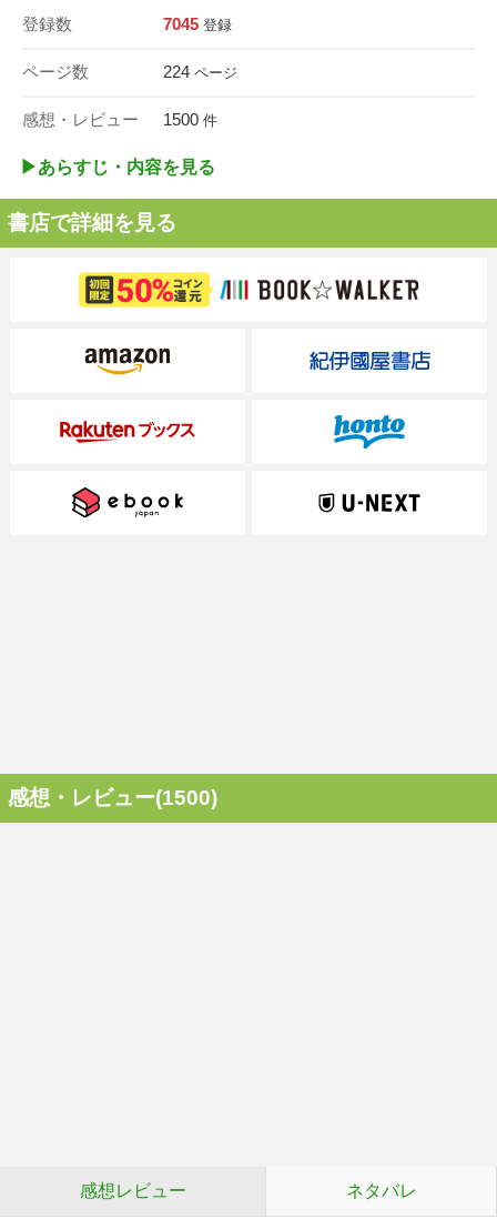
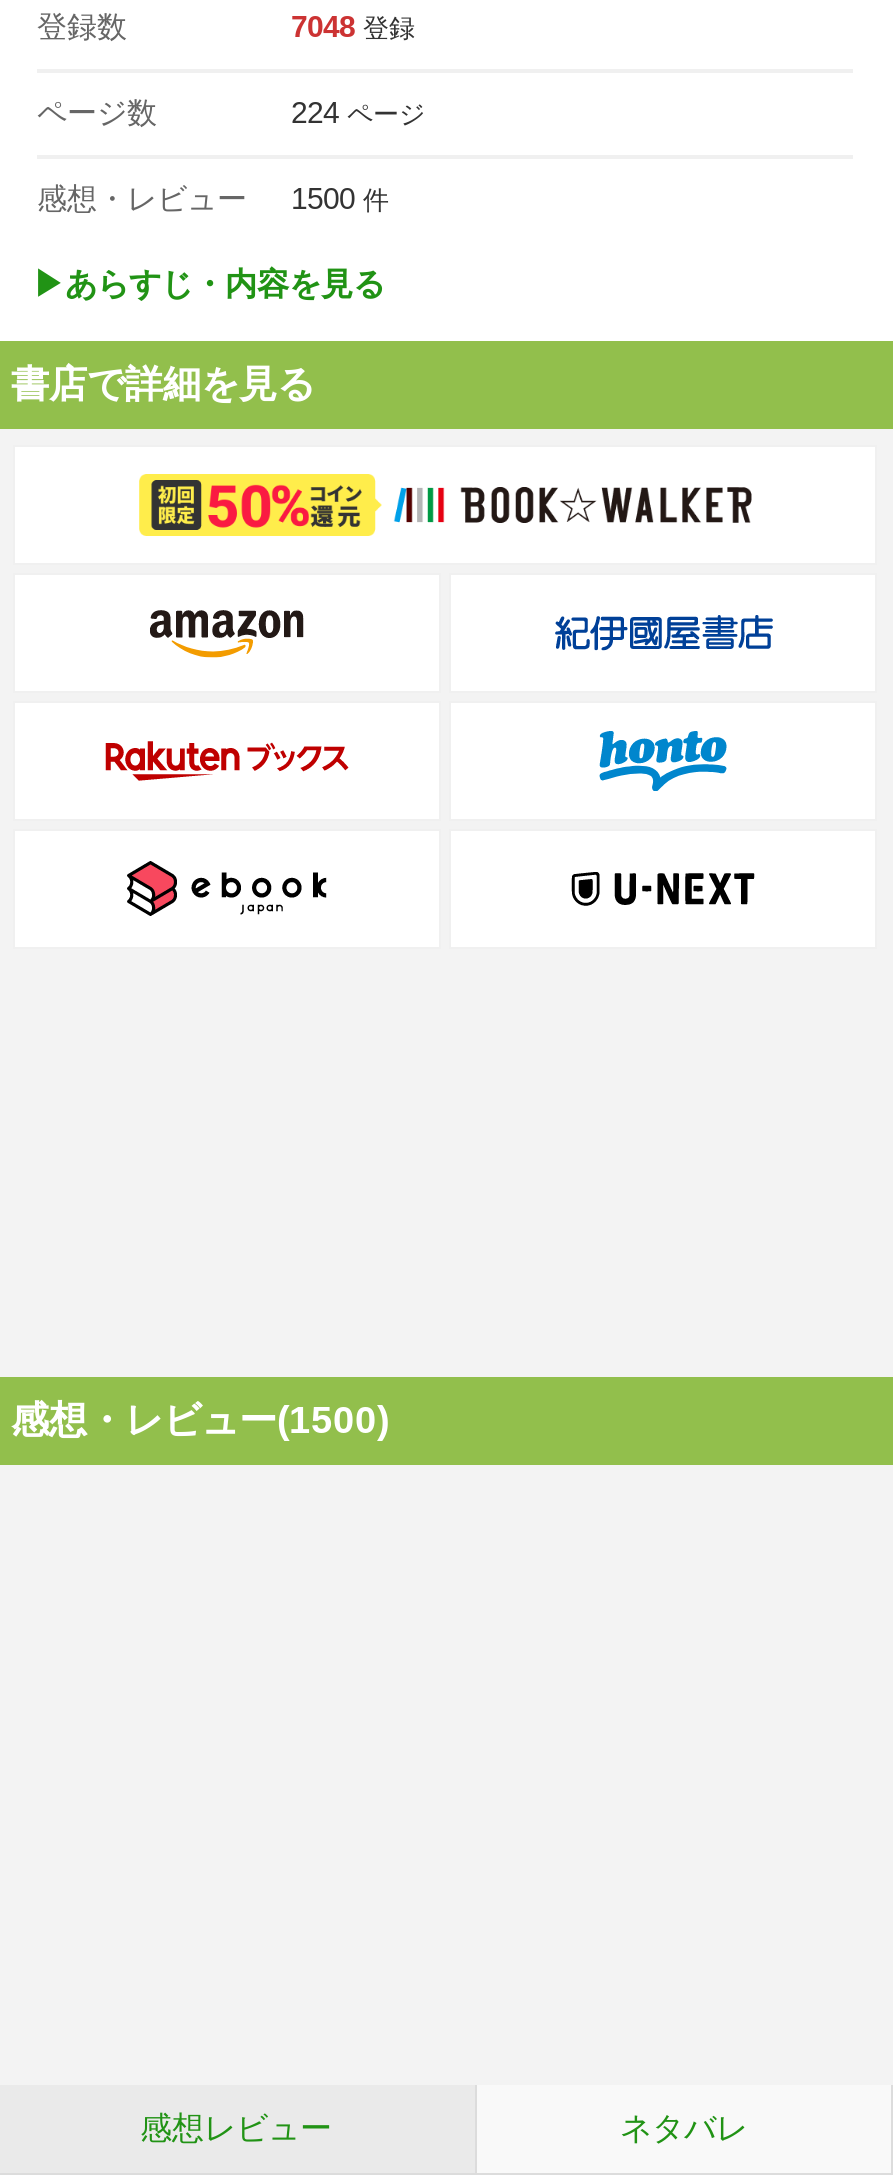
- 7045 登録
+ 7048 登録
